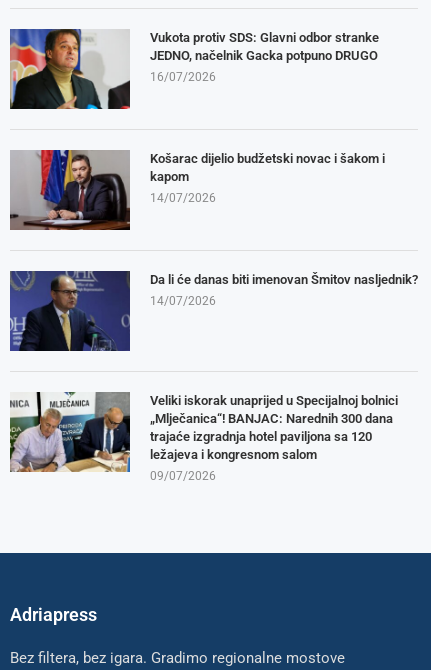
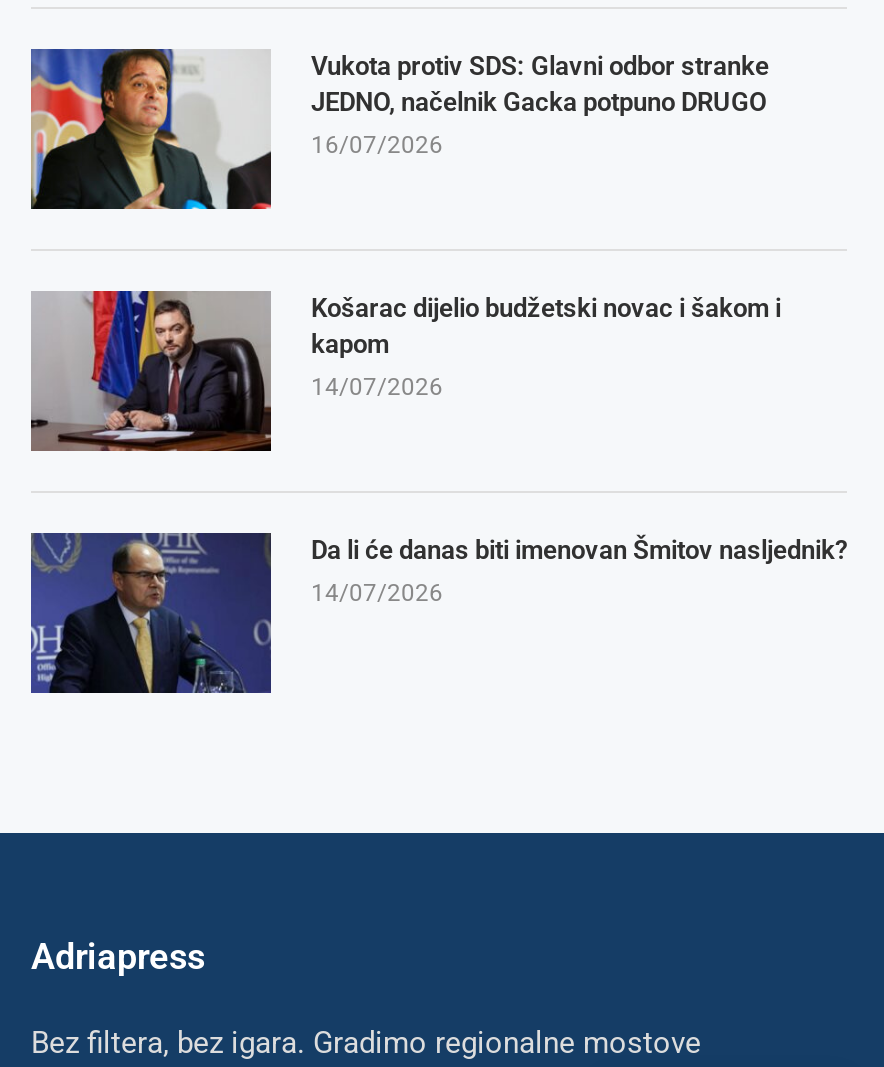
- [image]
- Veliki iskorak unaprijed u Specijalnoj bolnici
- „Mlječanica“! BANJAC: Narednih 300 dana
- trajaće izgradnja hotel paviljona sa 120
- ležajeva i kongresnom salom
- 09/07/2026
